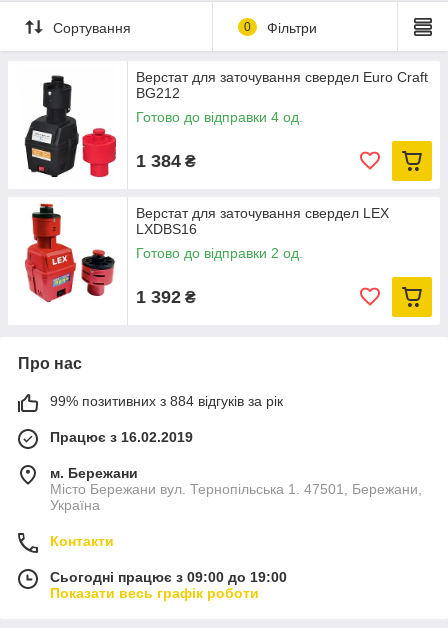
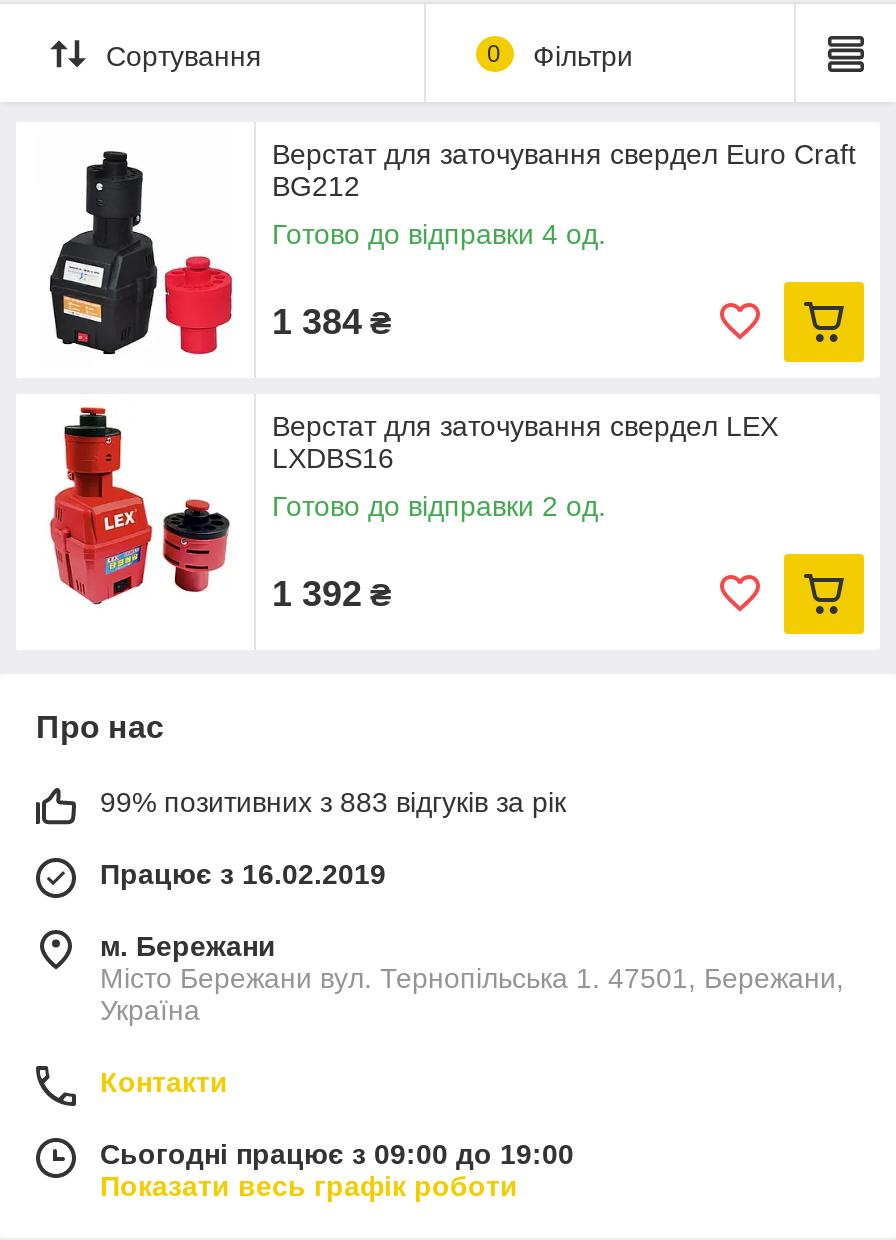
- 99% позитивних з 884 відгуків за рік
+ 99% позитивних з 883 відгуків за рік
